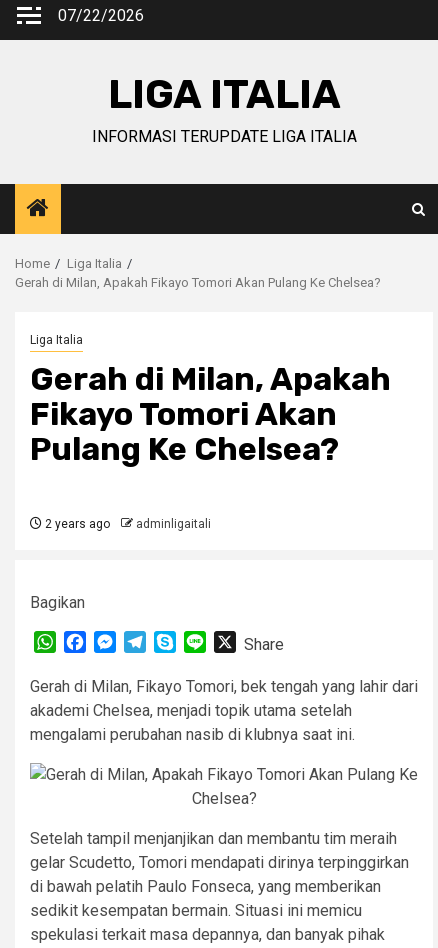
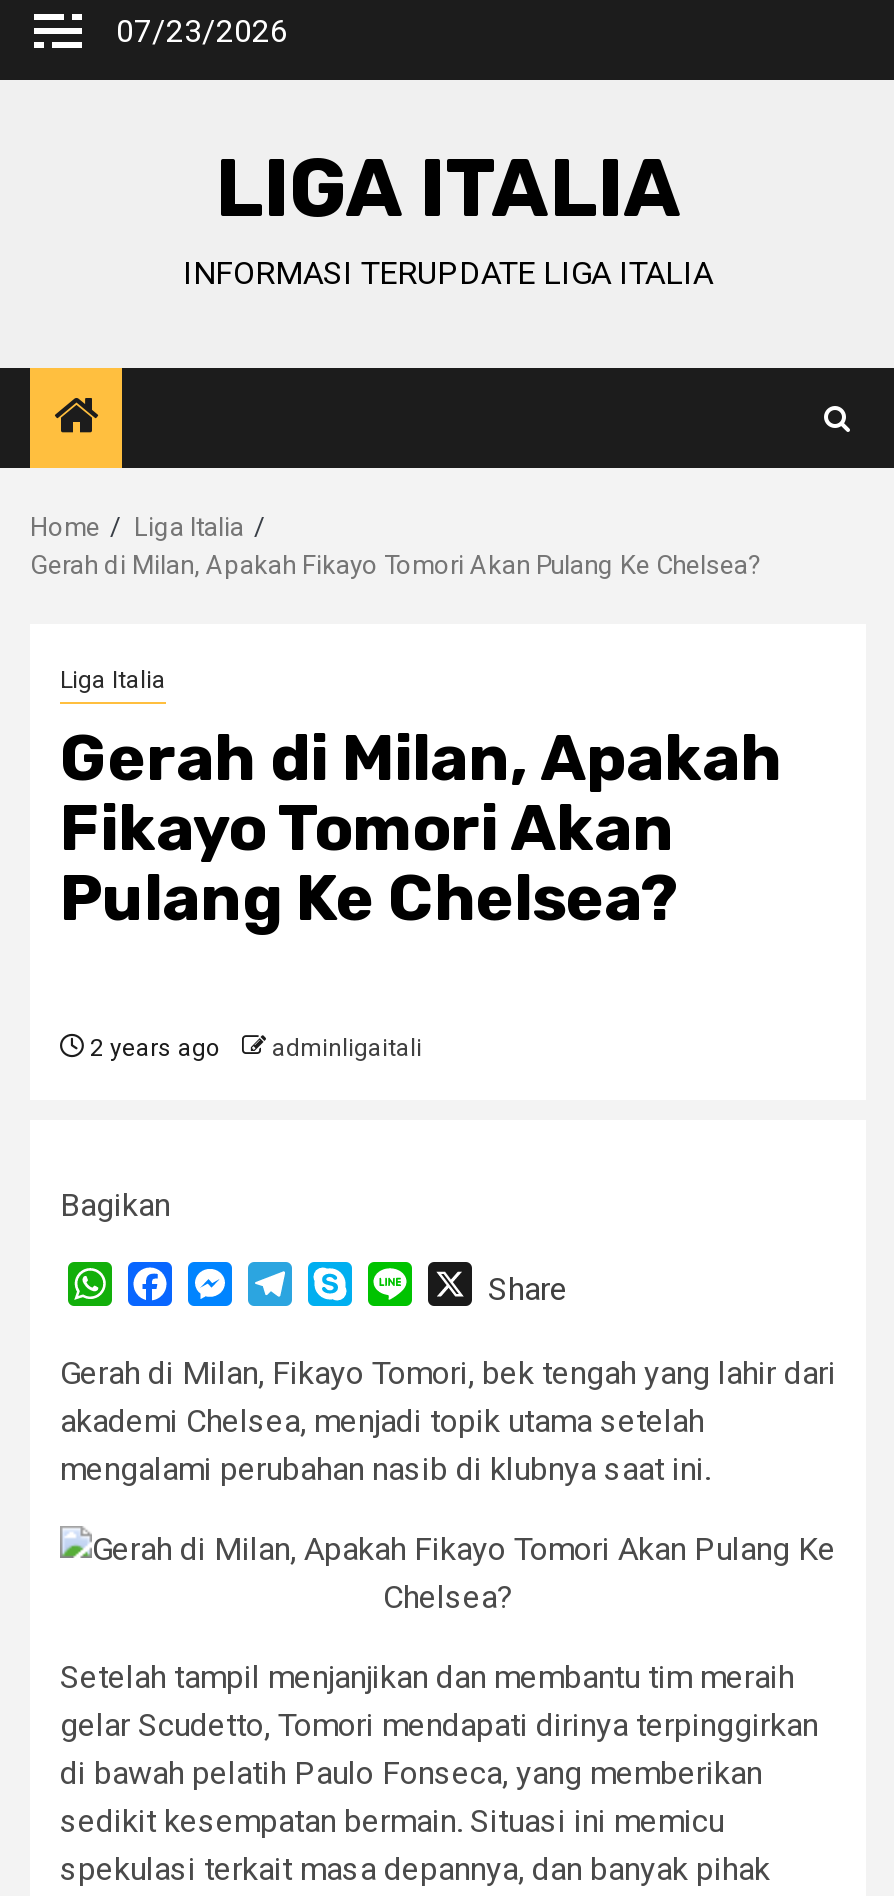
- 07/22/2026
+ 07/23/2026
